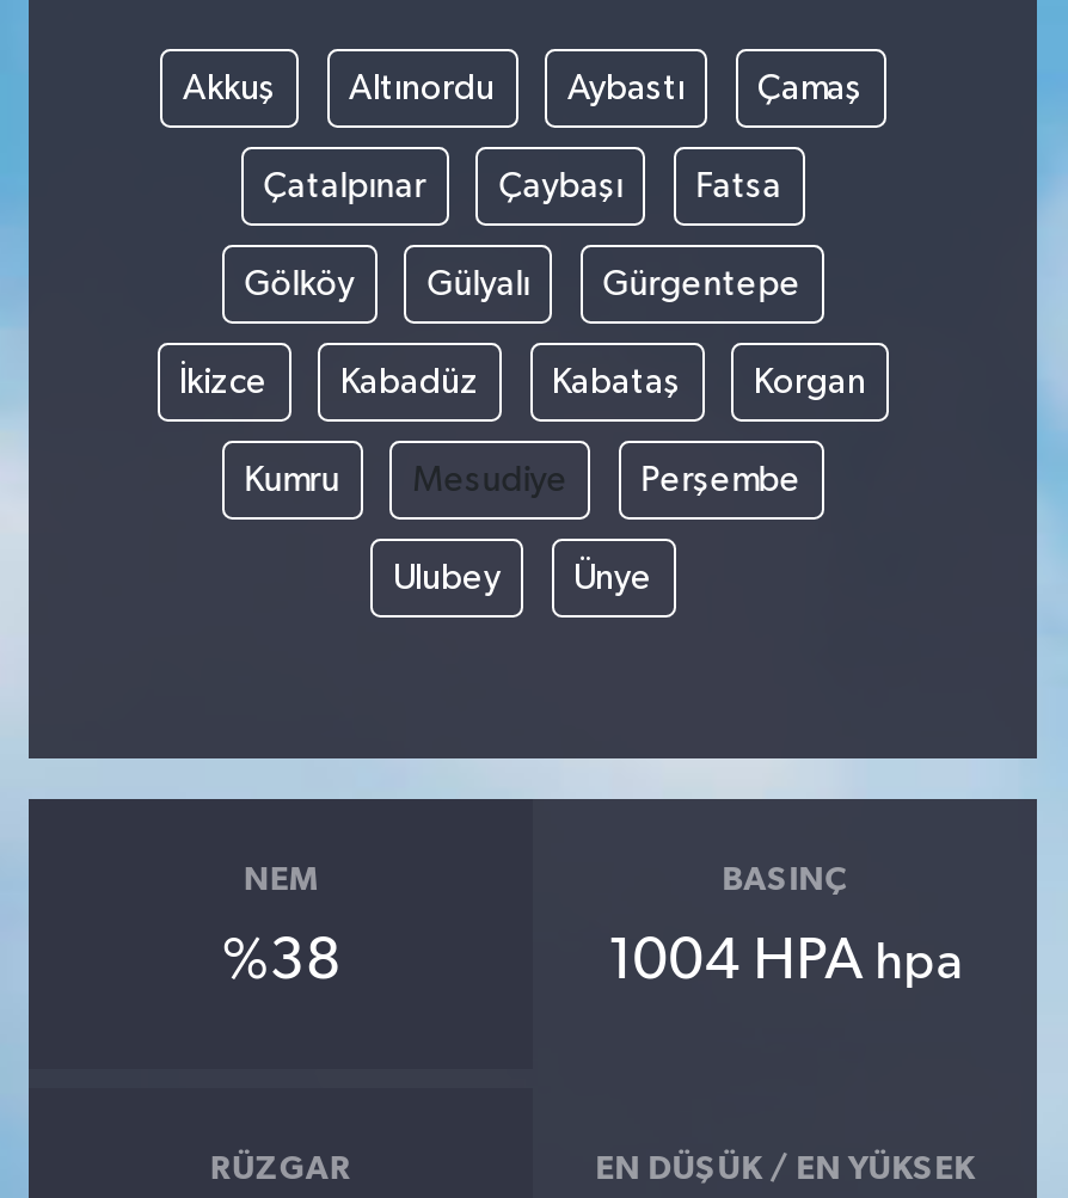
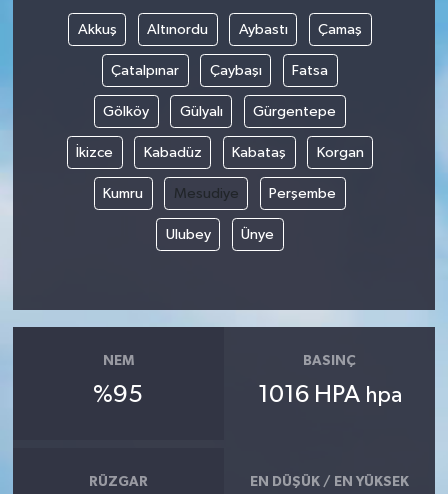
- %38
+ %95

- 1004 HPA hpa
+ 1016 HPA hpa
